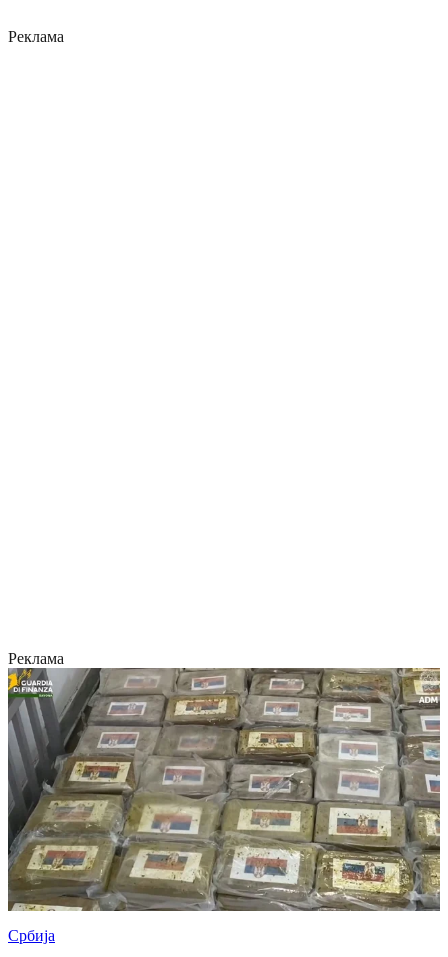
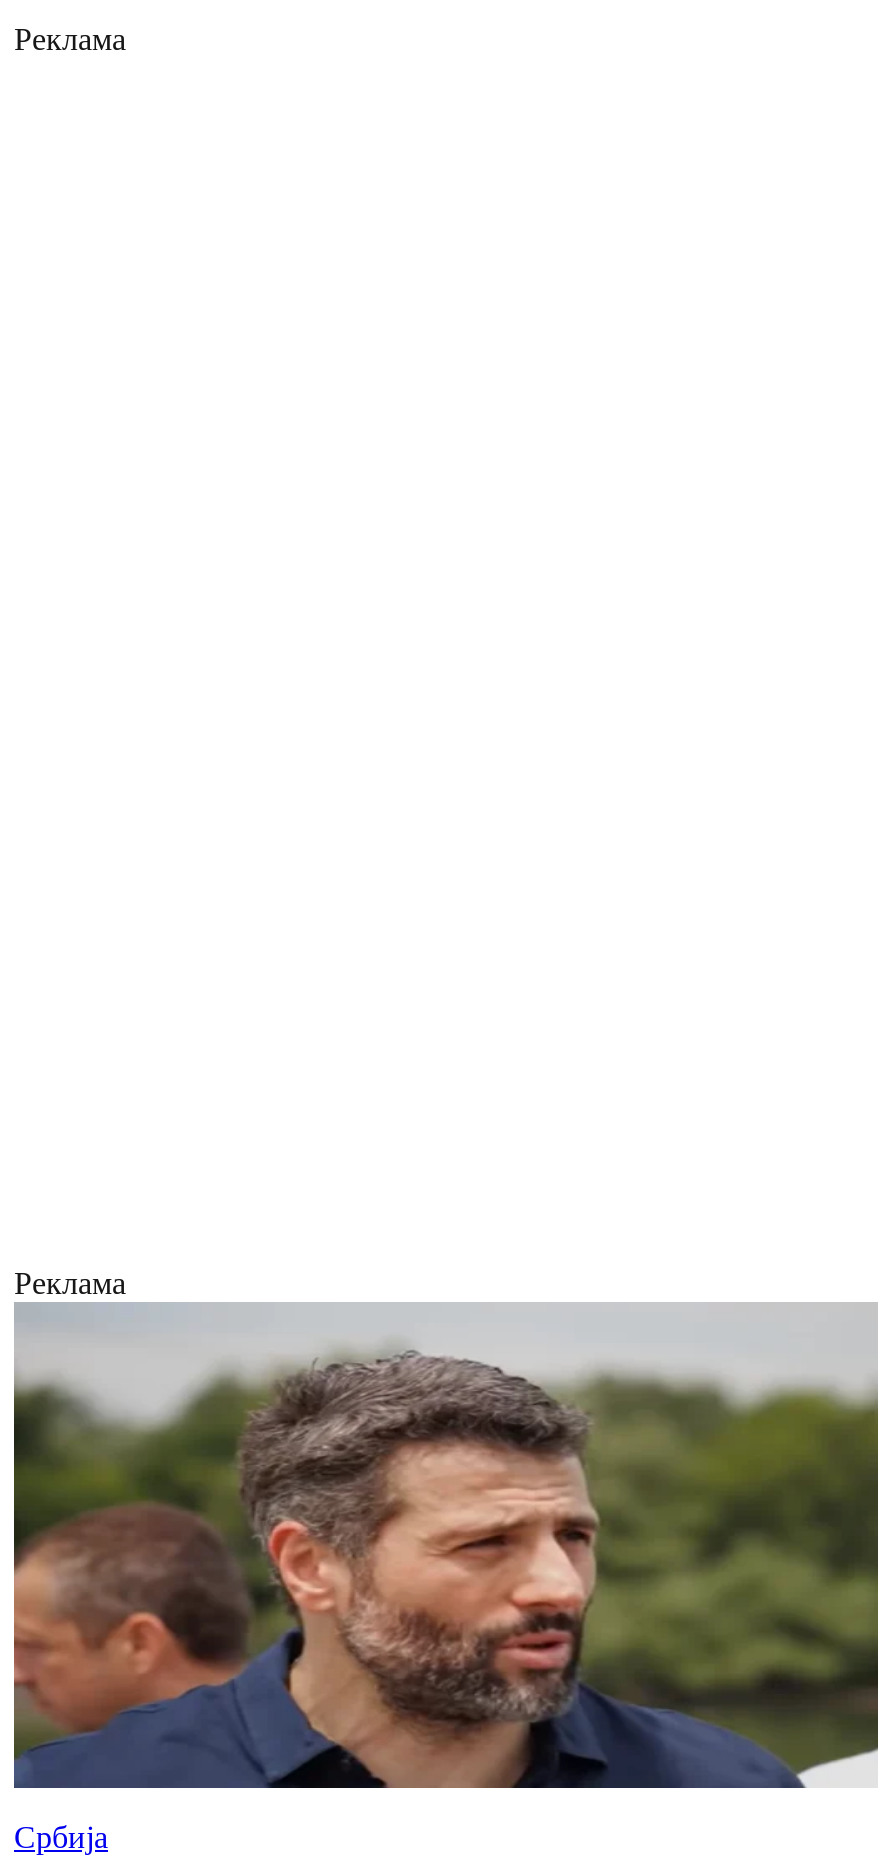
- [image]
+ [image]
